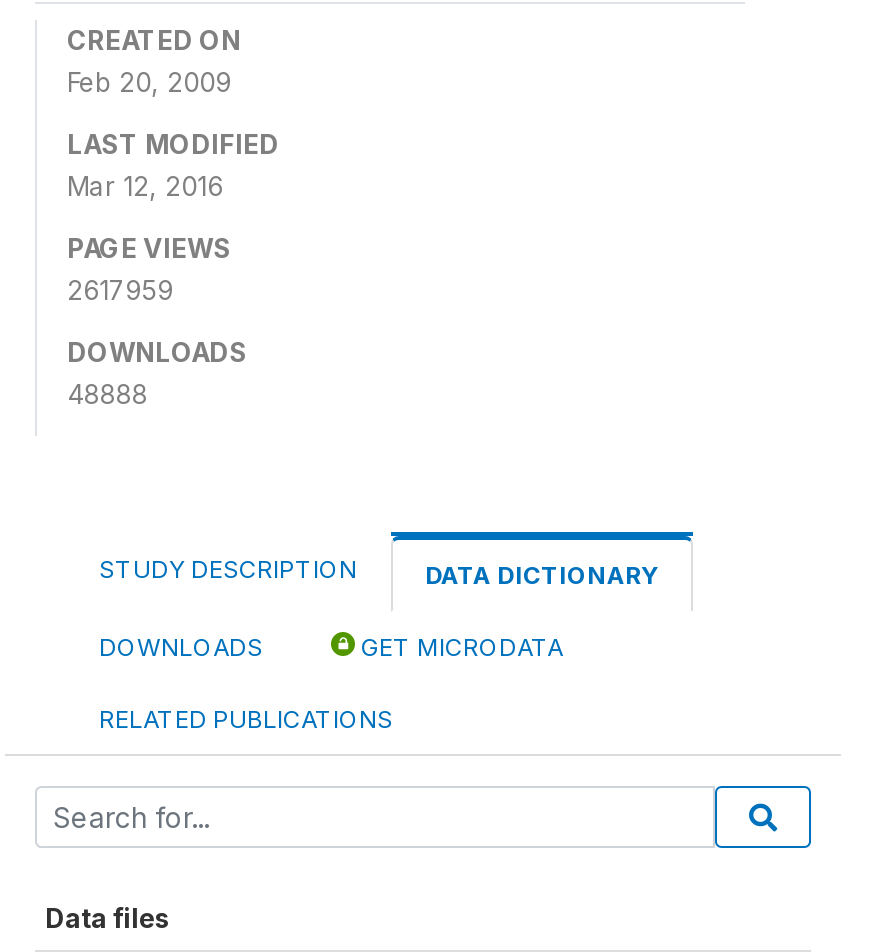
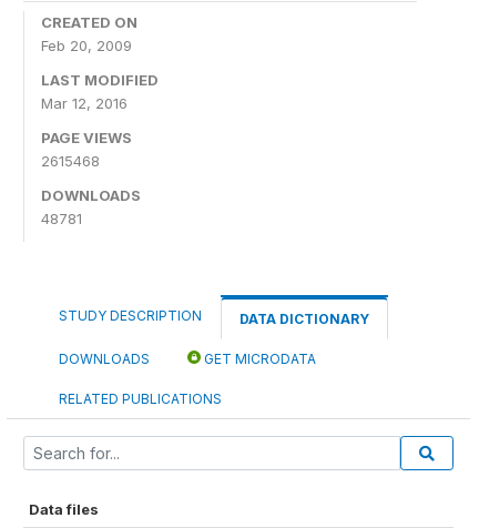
- 2617959
+ 2615468

- 48888
+ 48781
